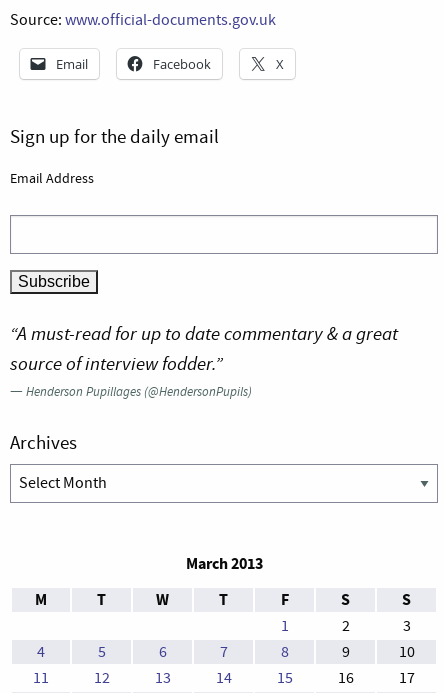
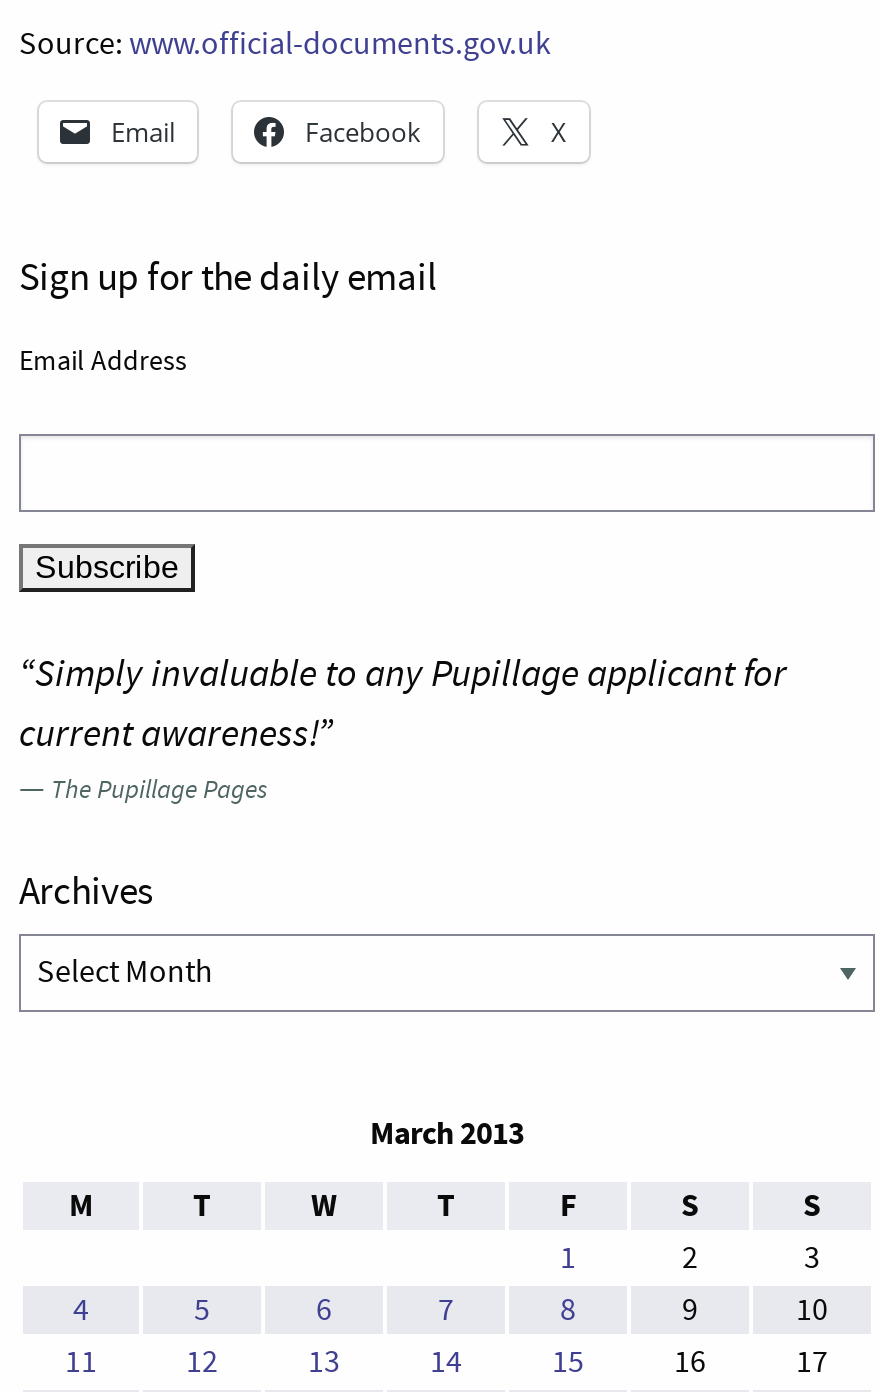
- “A must-read for up to date commentary & a great
- source of interview fodder.”
- — Henderson Pupillages (@HendersonPupils)
+ “Simply invaluable to any Pupillage applicant for
+ current awareness!”
+ — The Pupillage Pages
